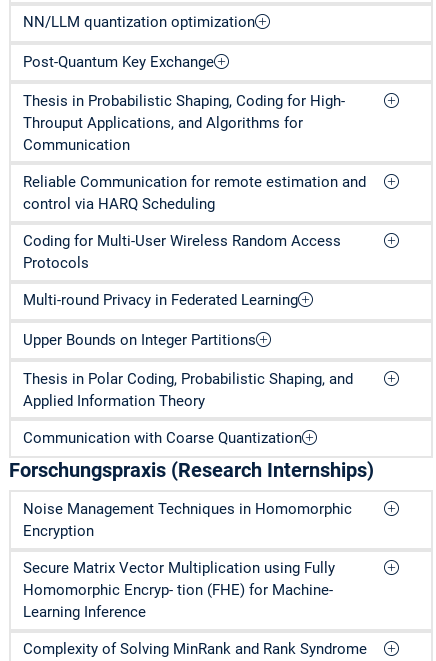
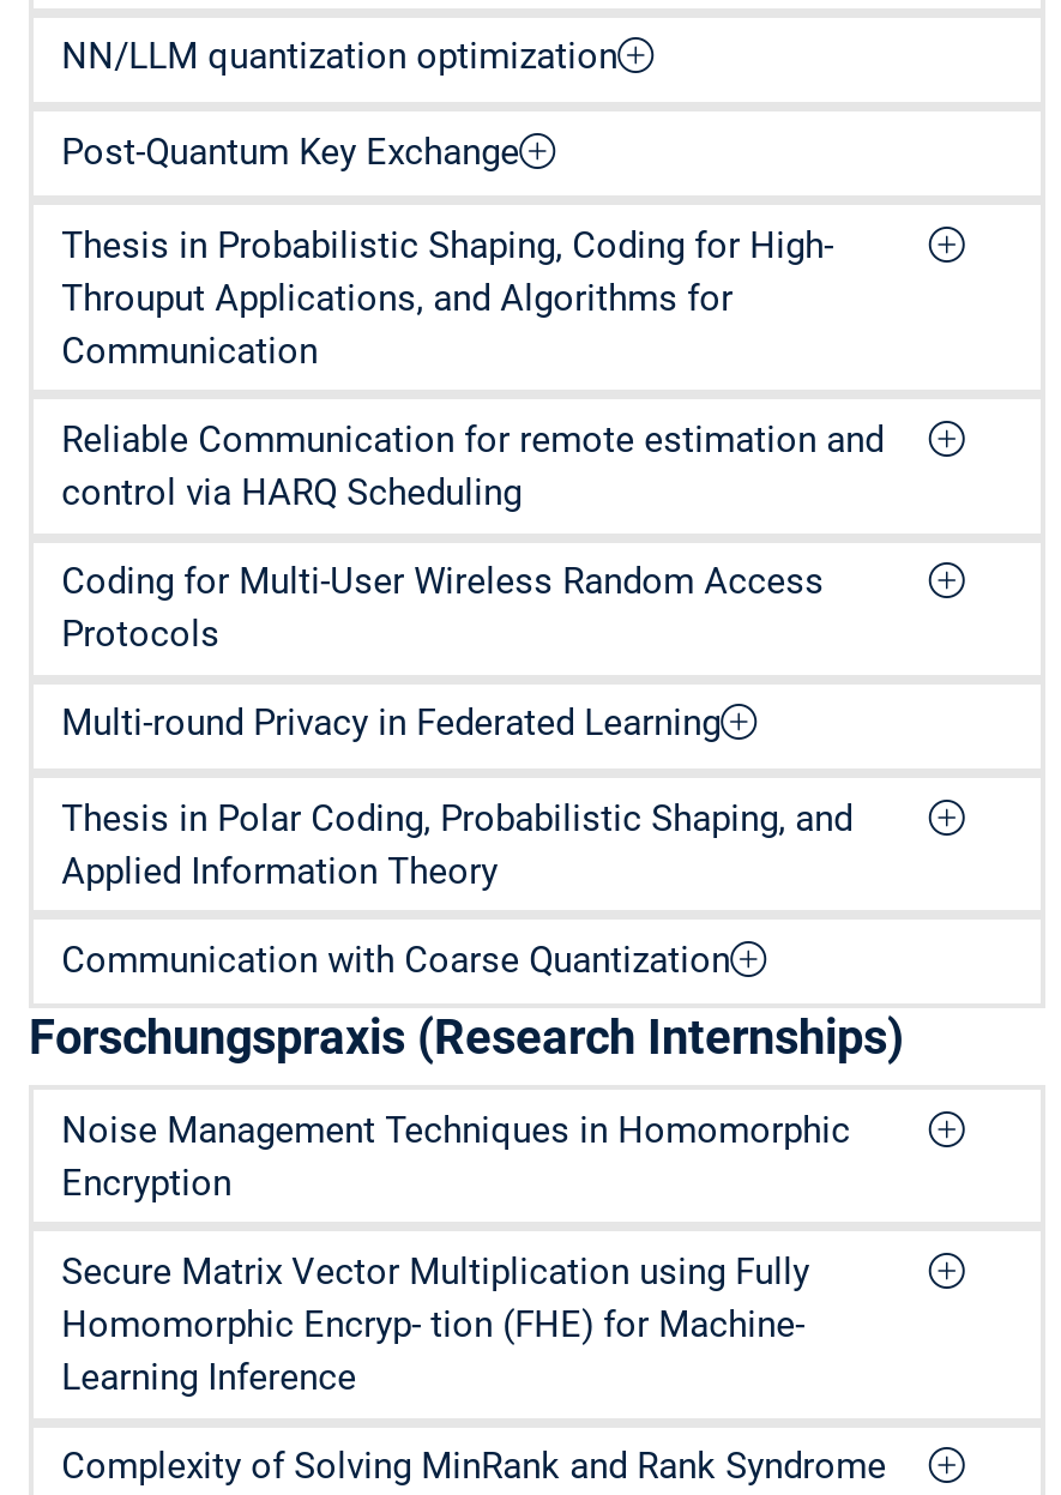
- Upper Bounds on Integer Partitions
